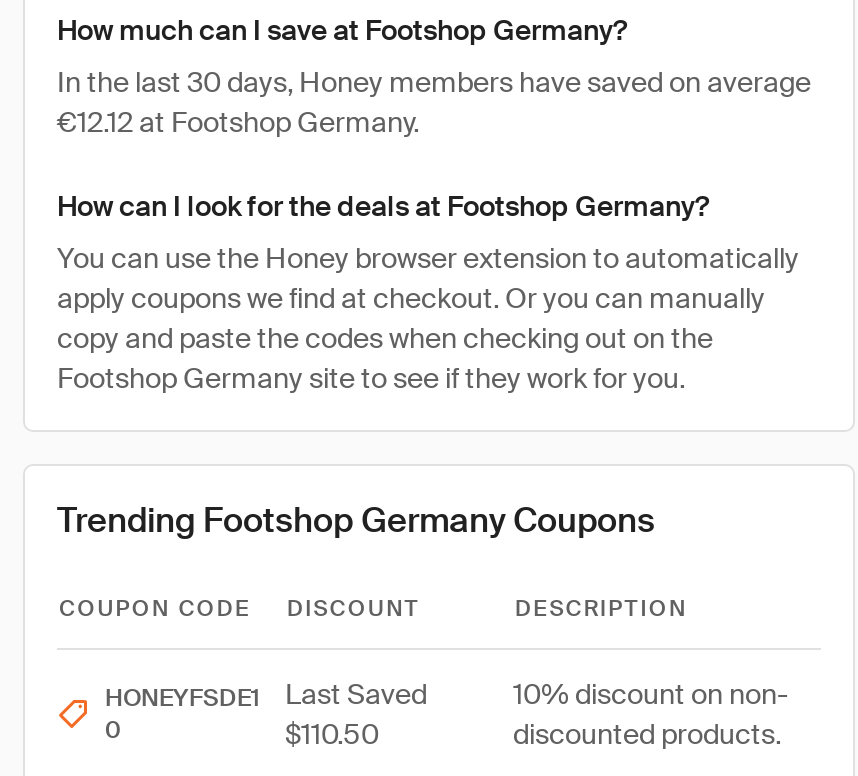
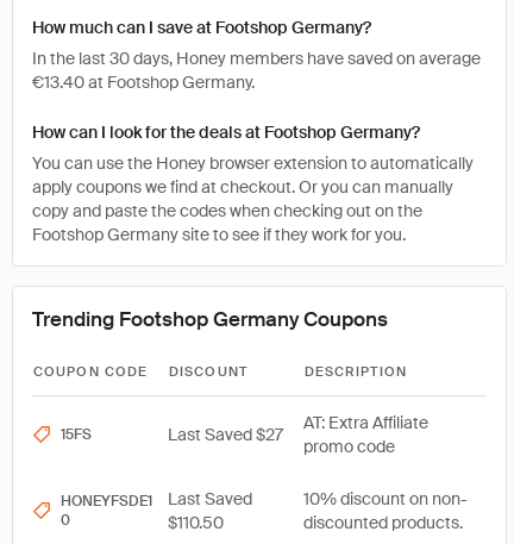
- €12.12 at Footshop Germany.
+ €13.40 at Footshop Germany.

+ 15FS
+ Last Saved $27

+ AT: Extra Affiliate
+ promo code
